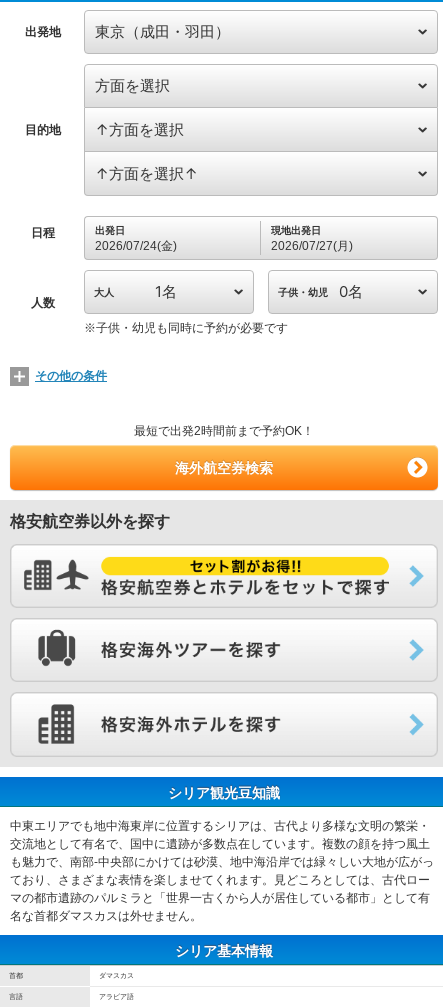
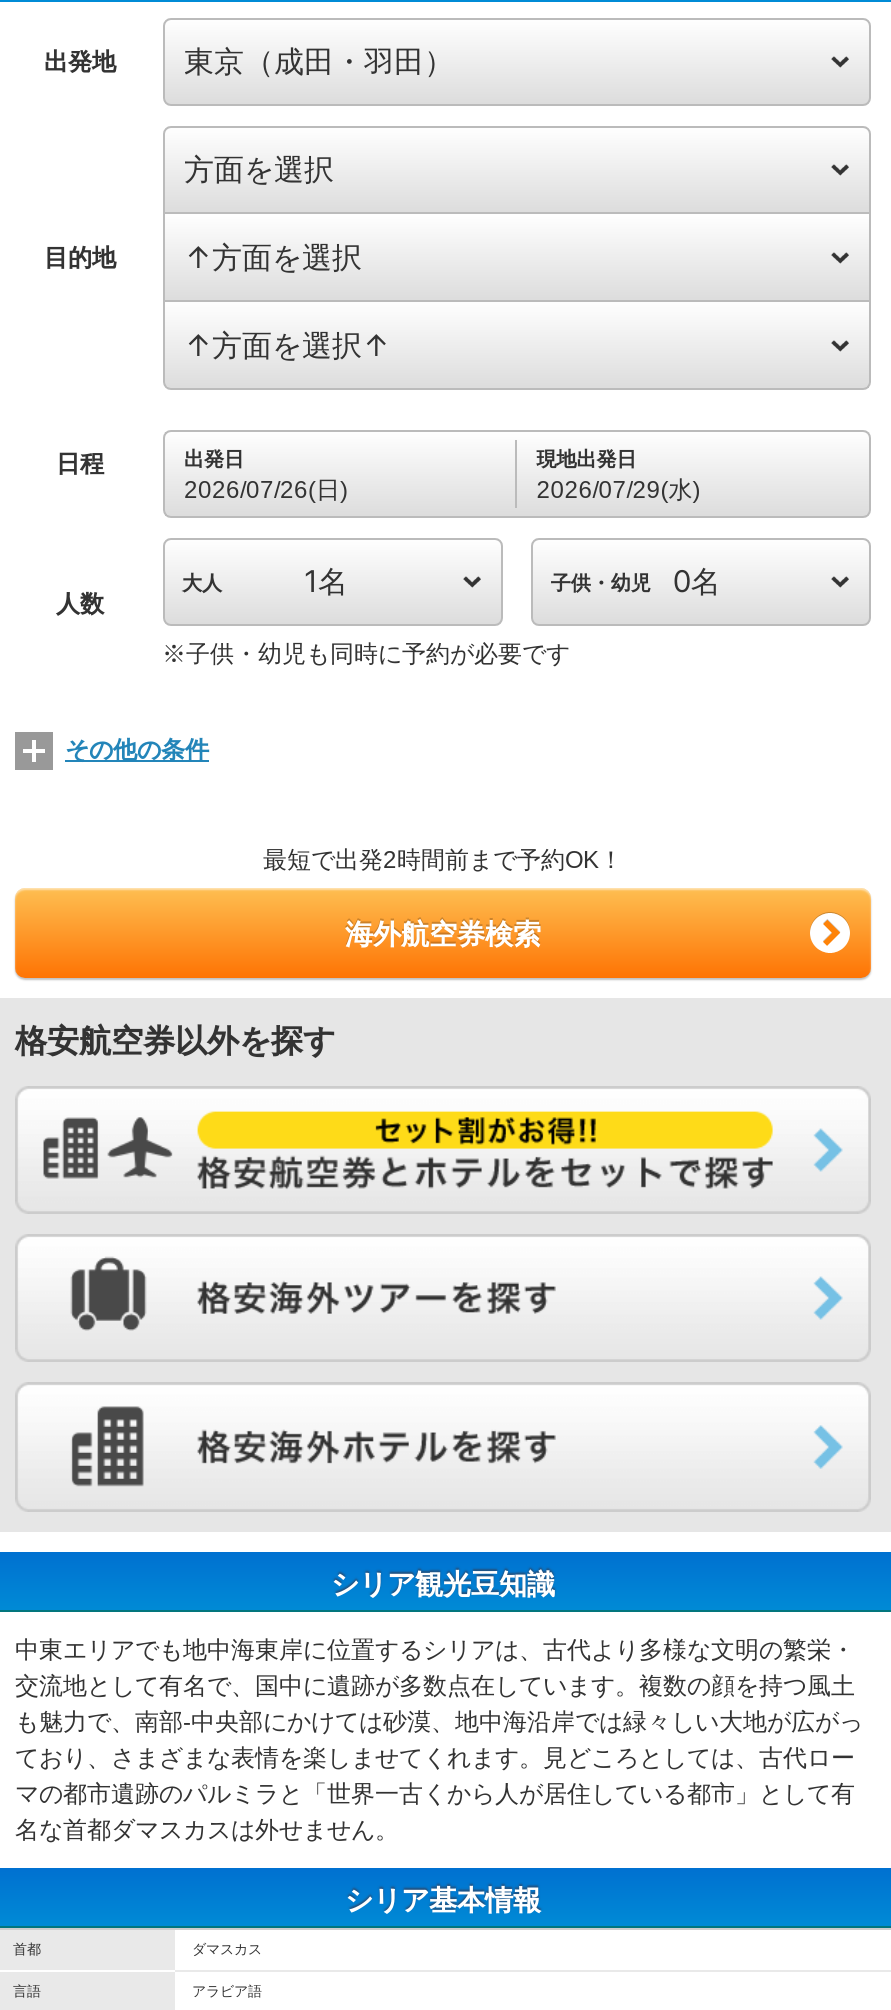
- 2026/07/24(金)
+ 2026/07/26(日)

- 2026/07/27(月)
+ 2026/07/29(水)
